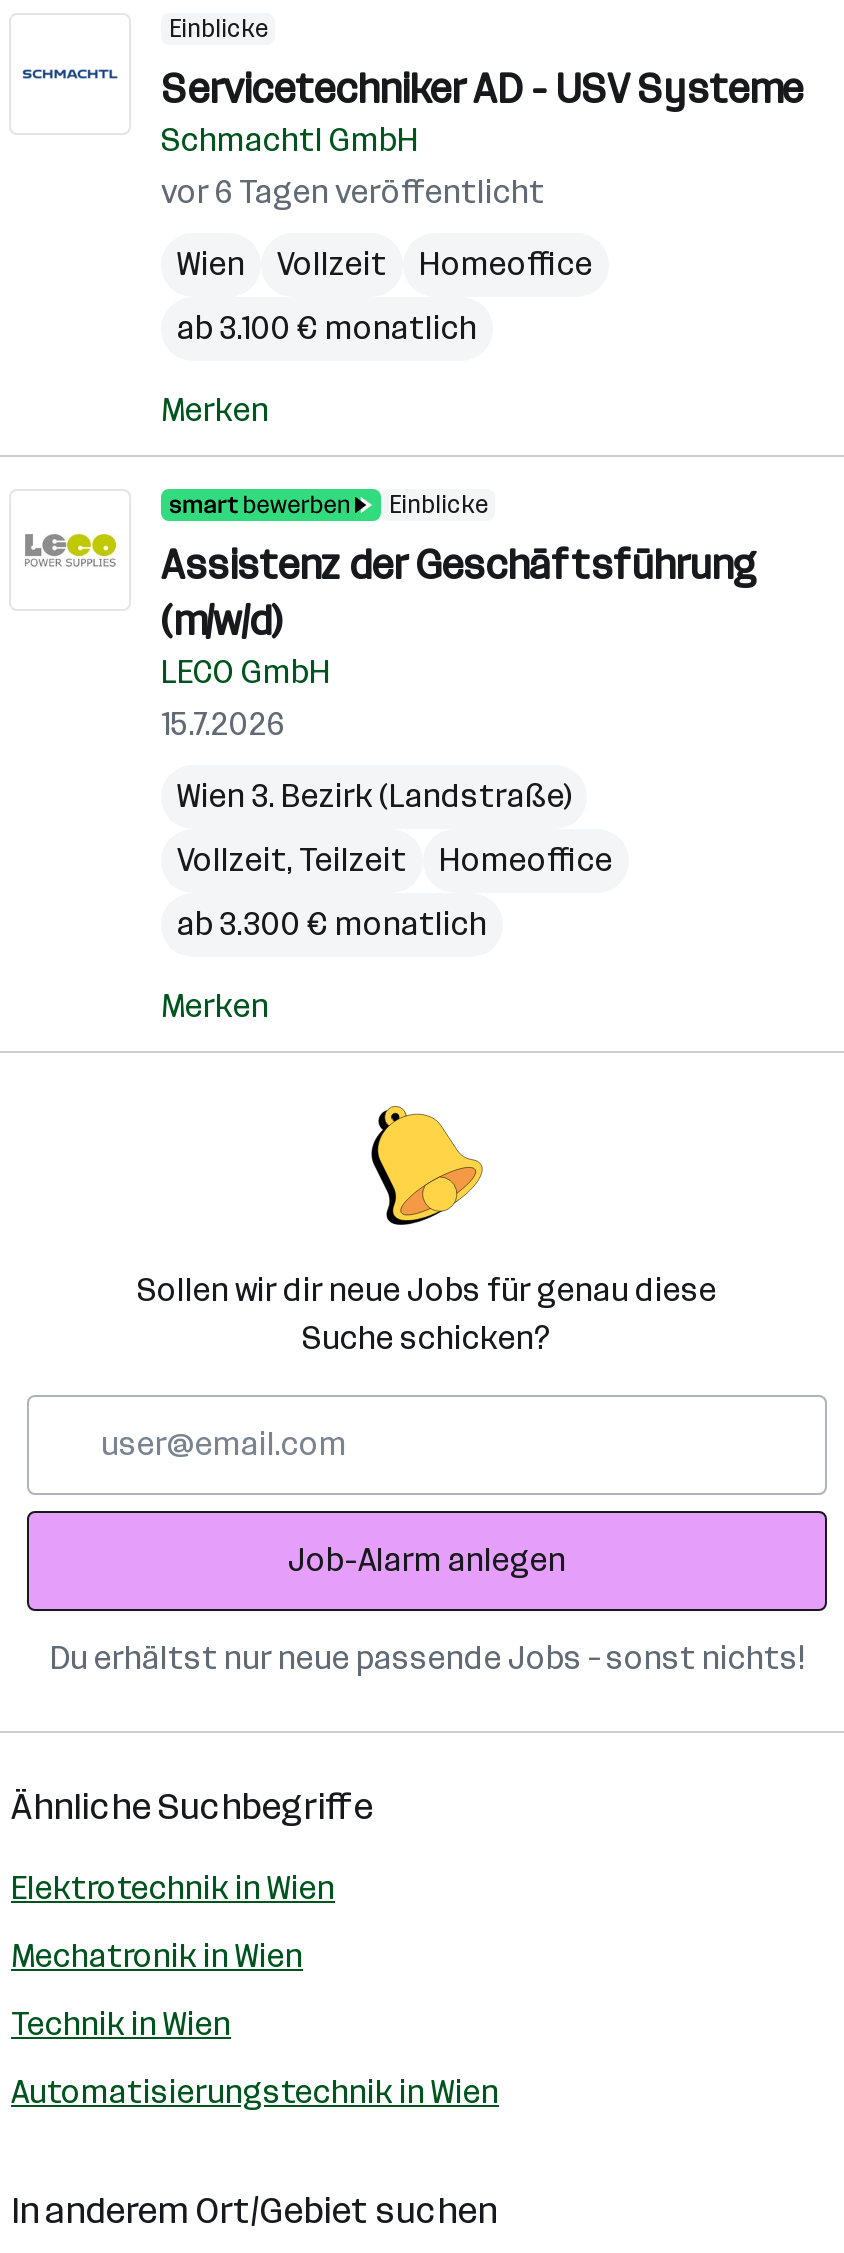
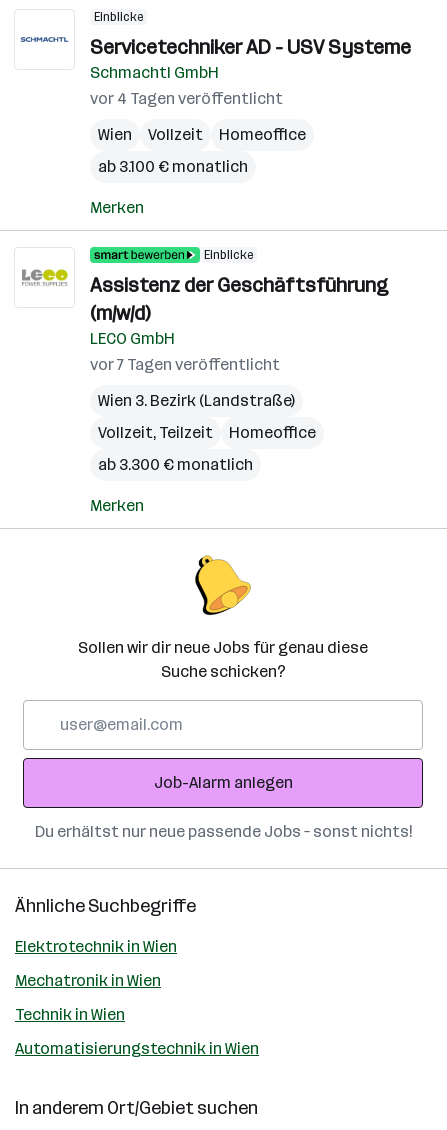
- vor 6 Tagen veröffentlicht
+ vor 4 Tagen veröffentlicht

- 15.7.2026
+ vor 7 Tagen veröffentlicht
